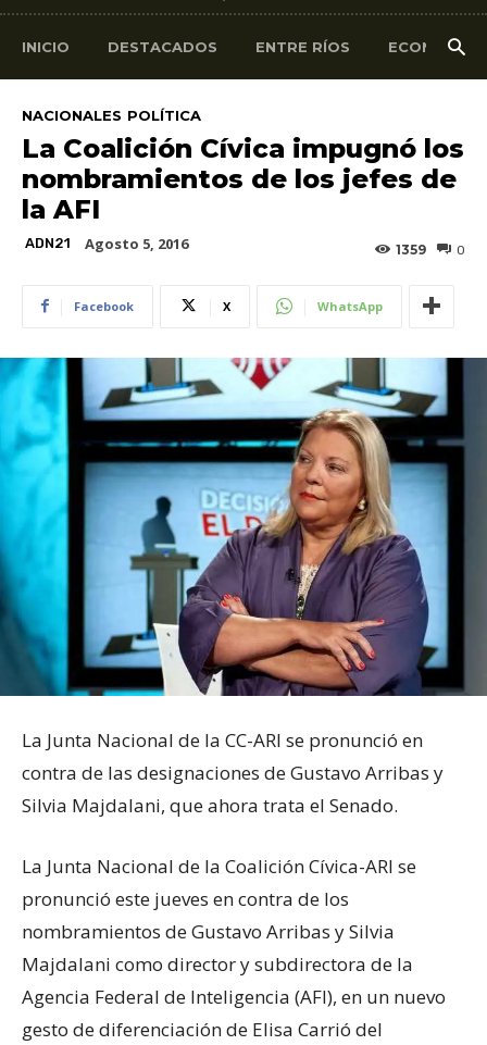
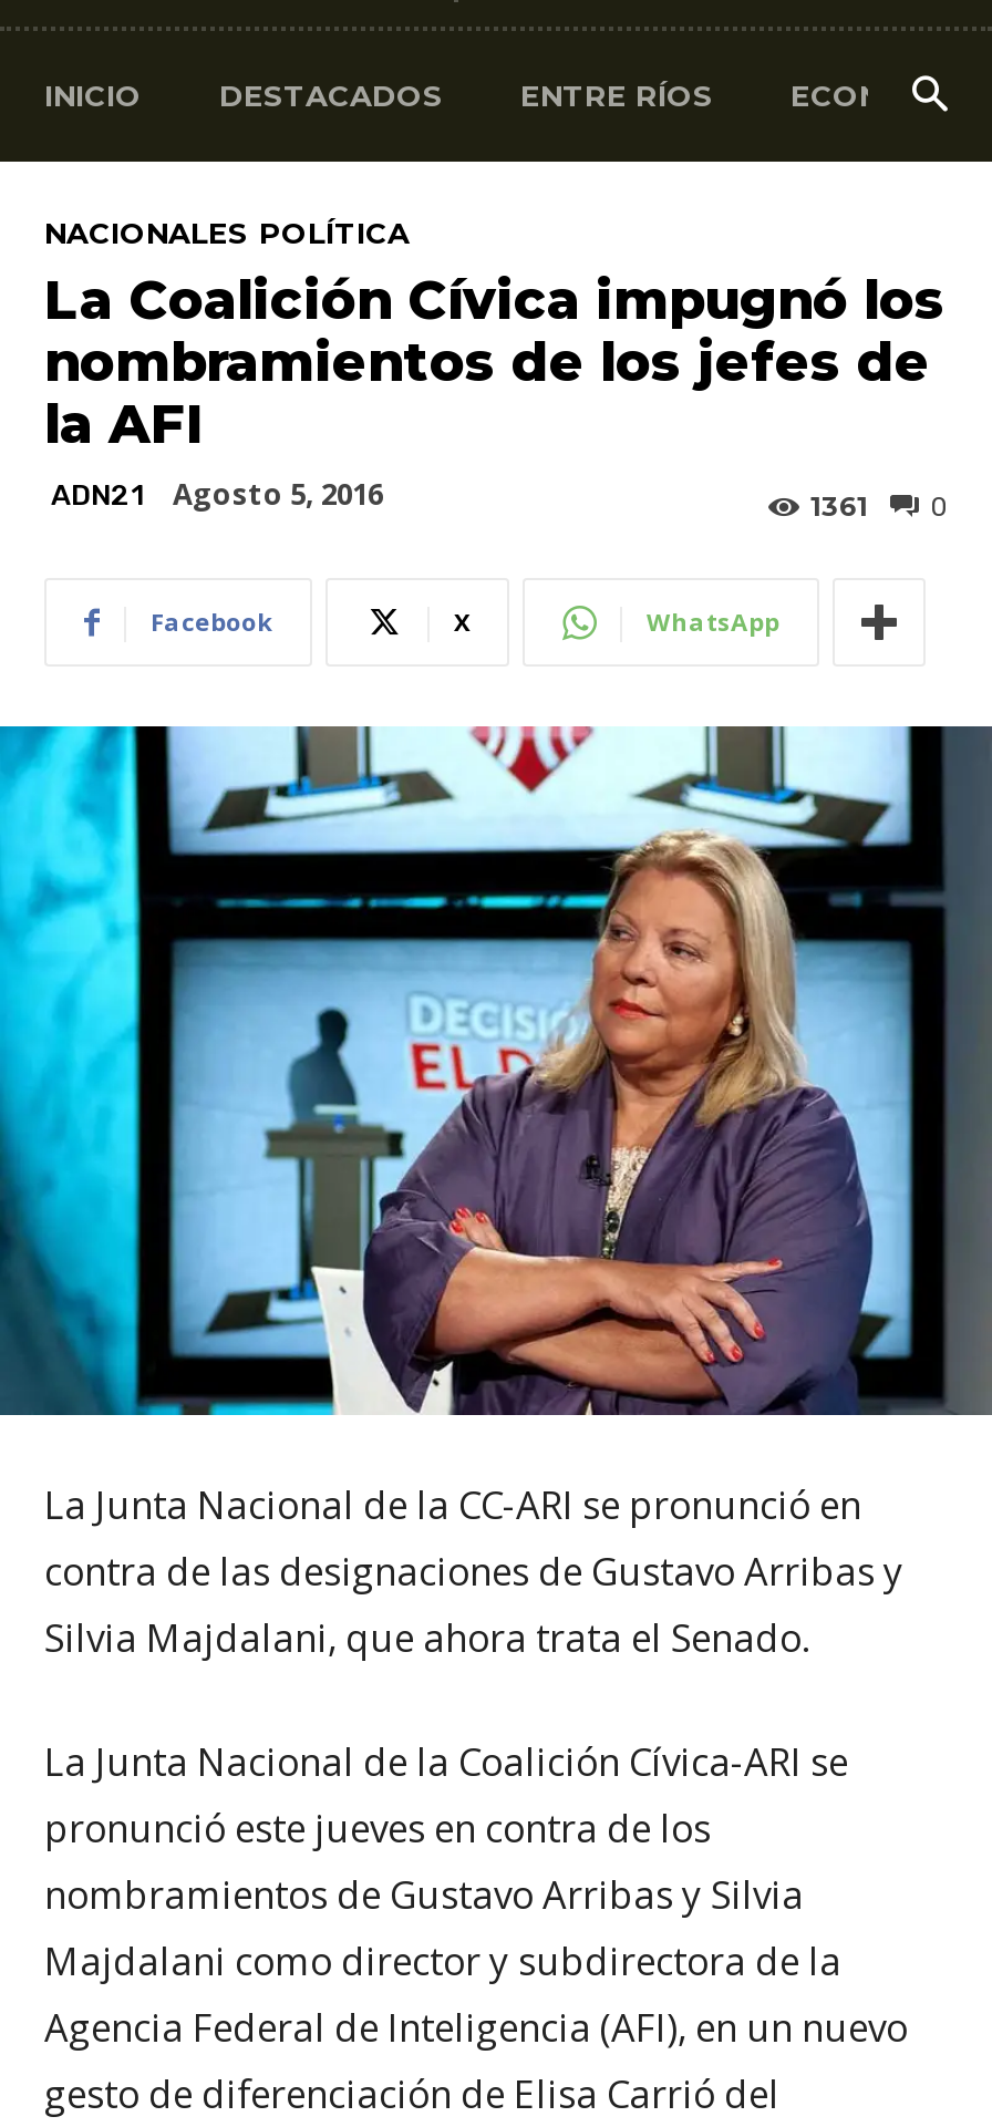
- 1359 0
+ 1361 0
